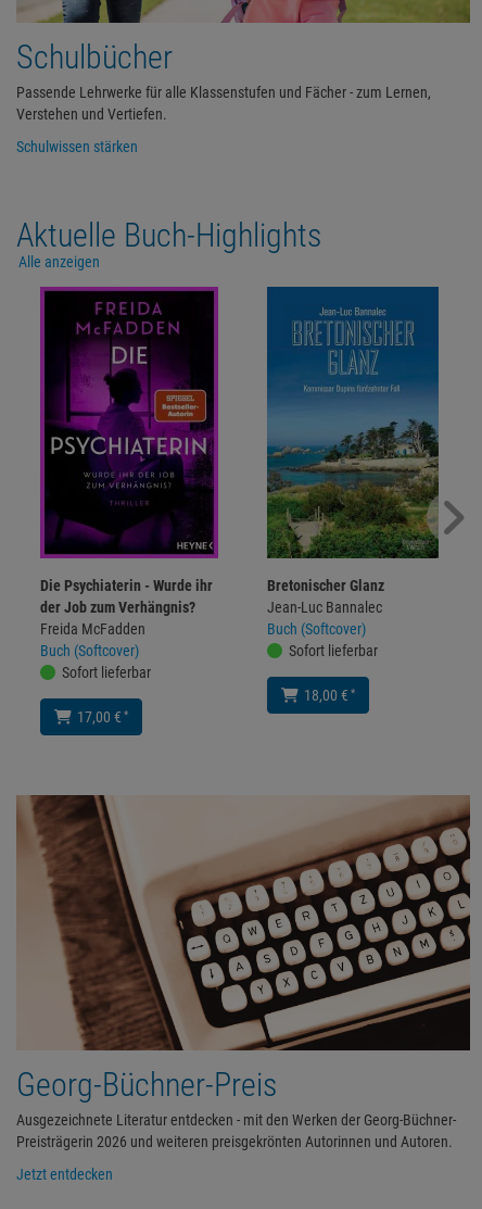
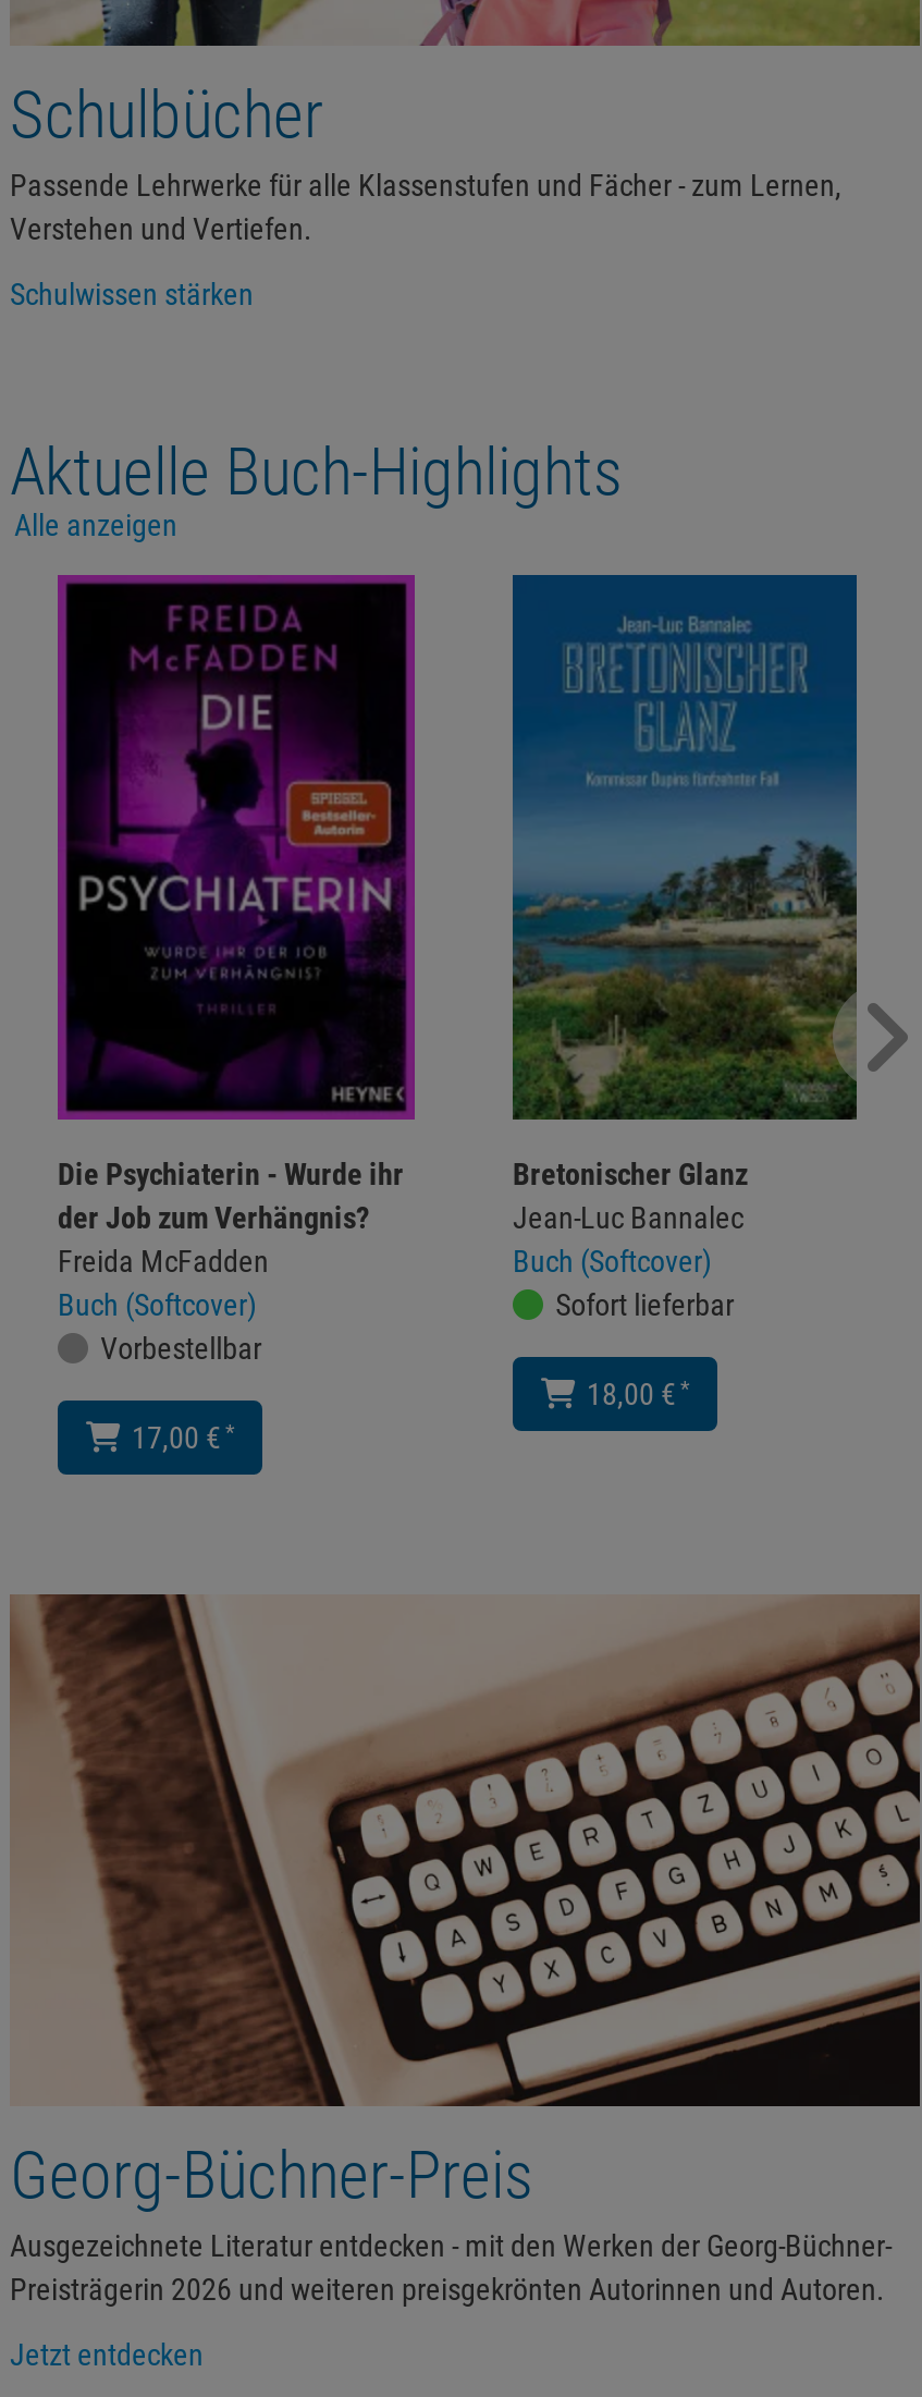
- Sofort lieferbar
+ Vorbestellbar
